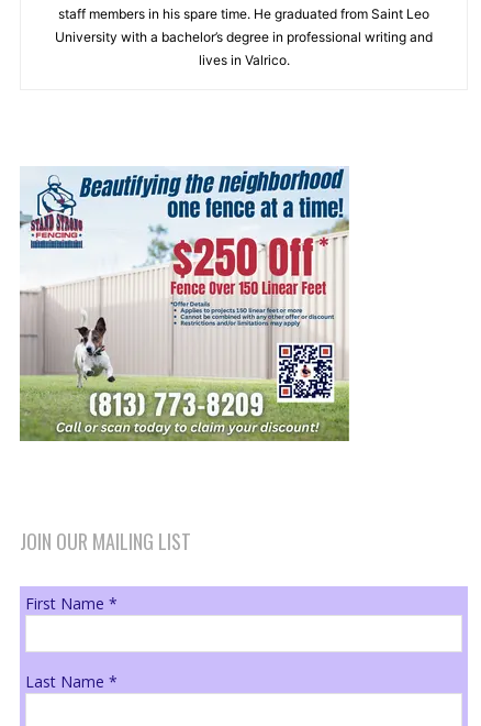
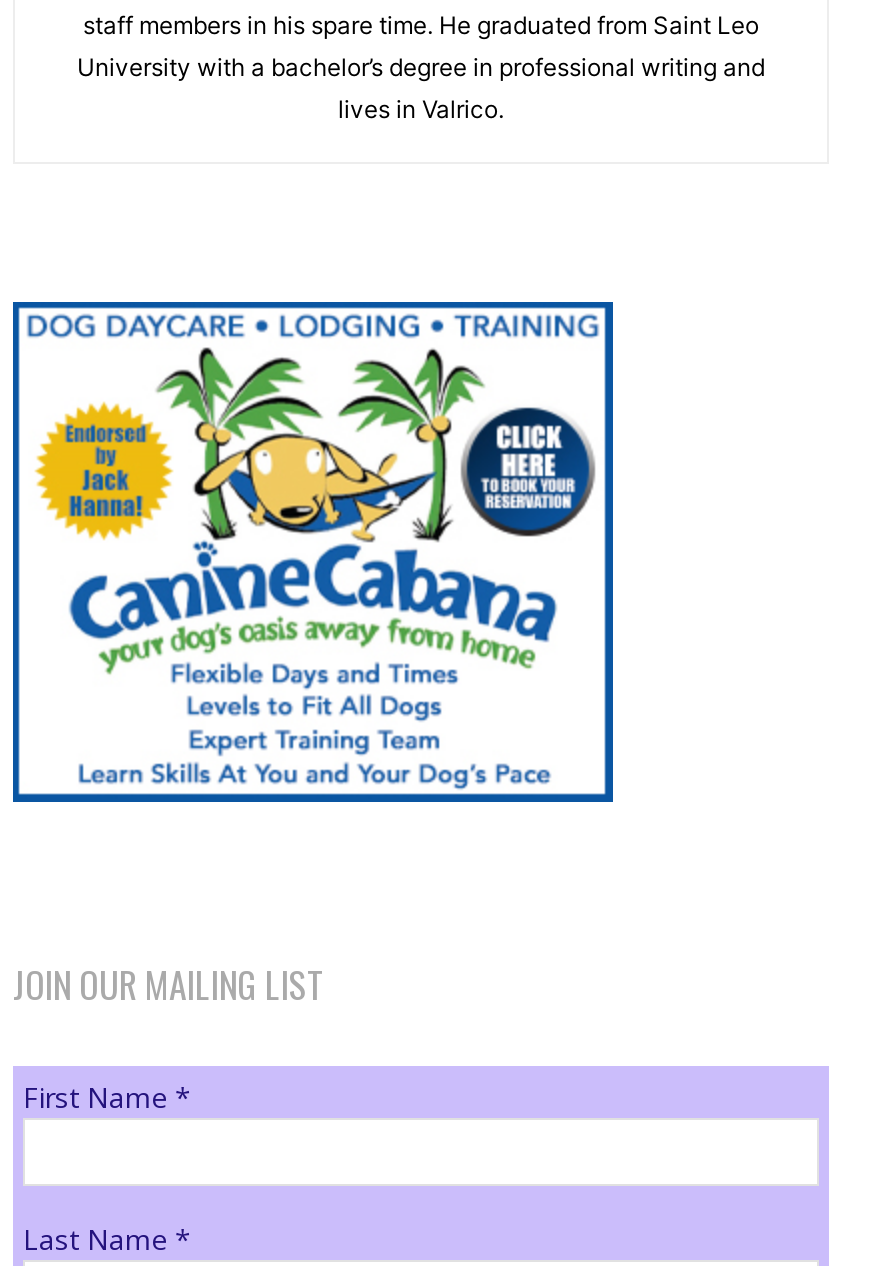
- [image]
+ [image]
